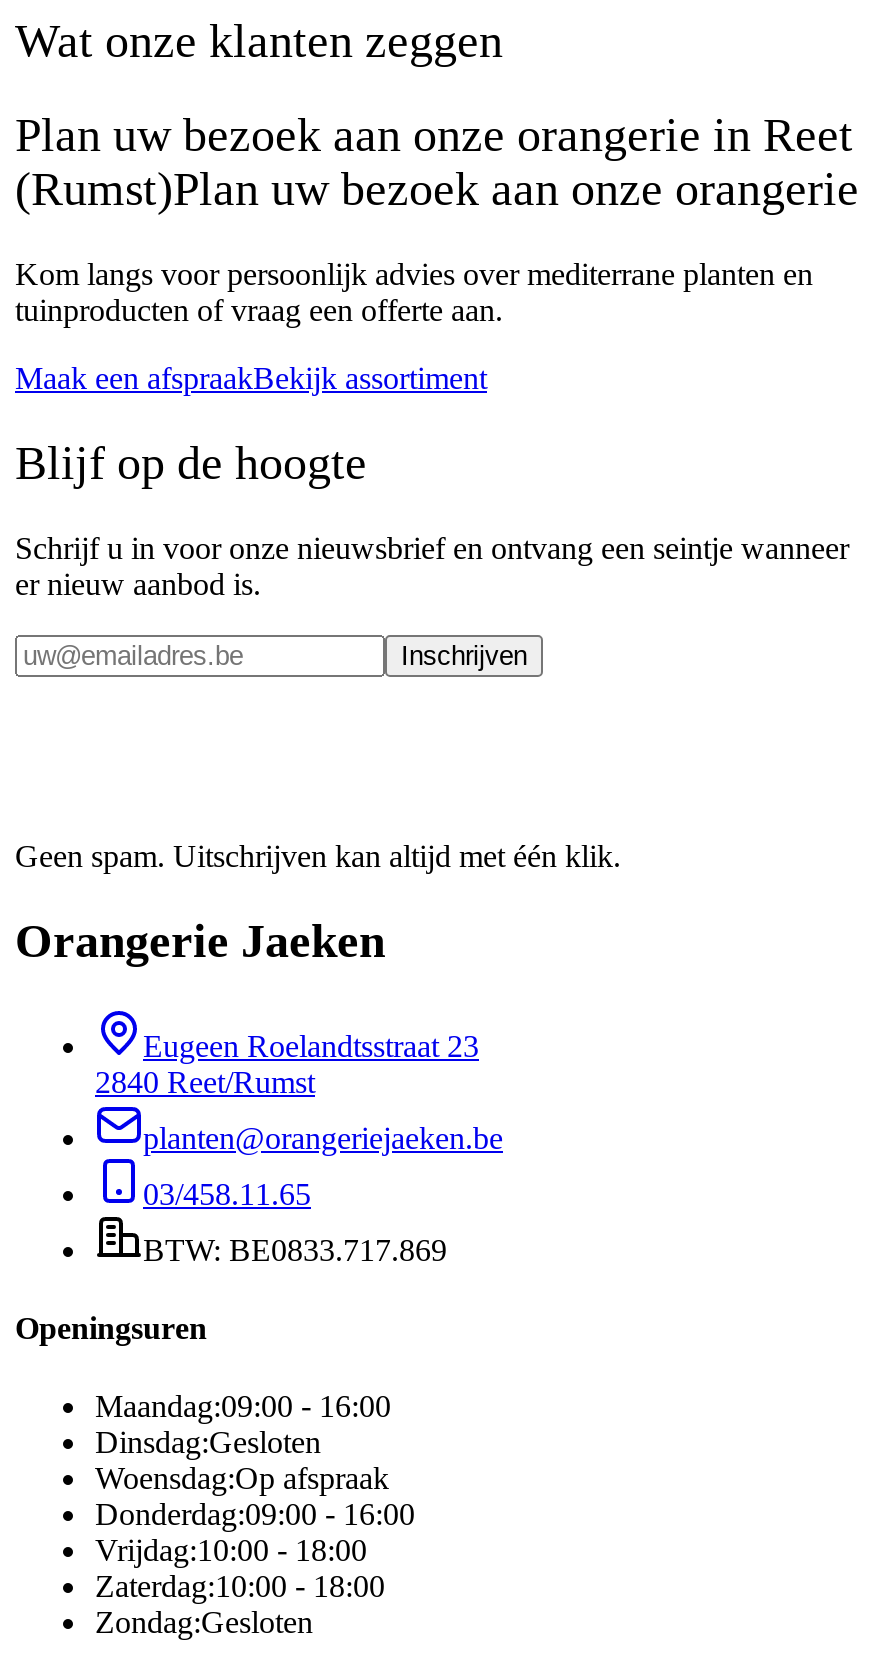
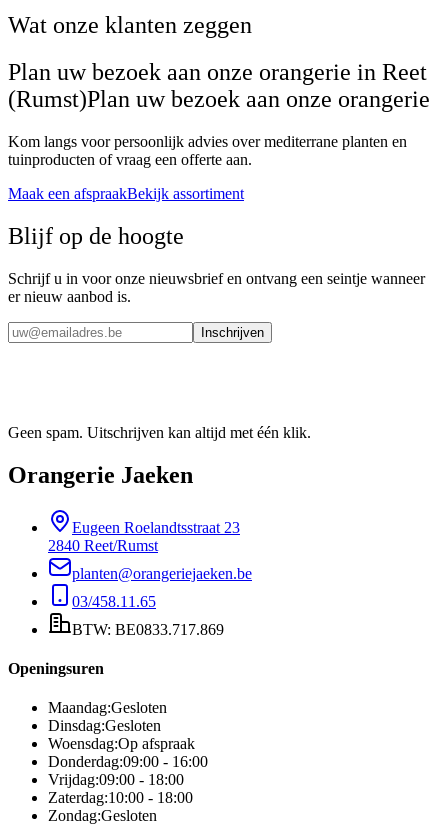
- Maandag:09:00 - 16:00
+ Maandag:Gesloten

- Vrijdag:10:00 - 18:00
+ Vrijdag:09:00 - 18:00
